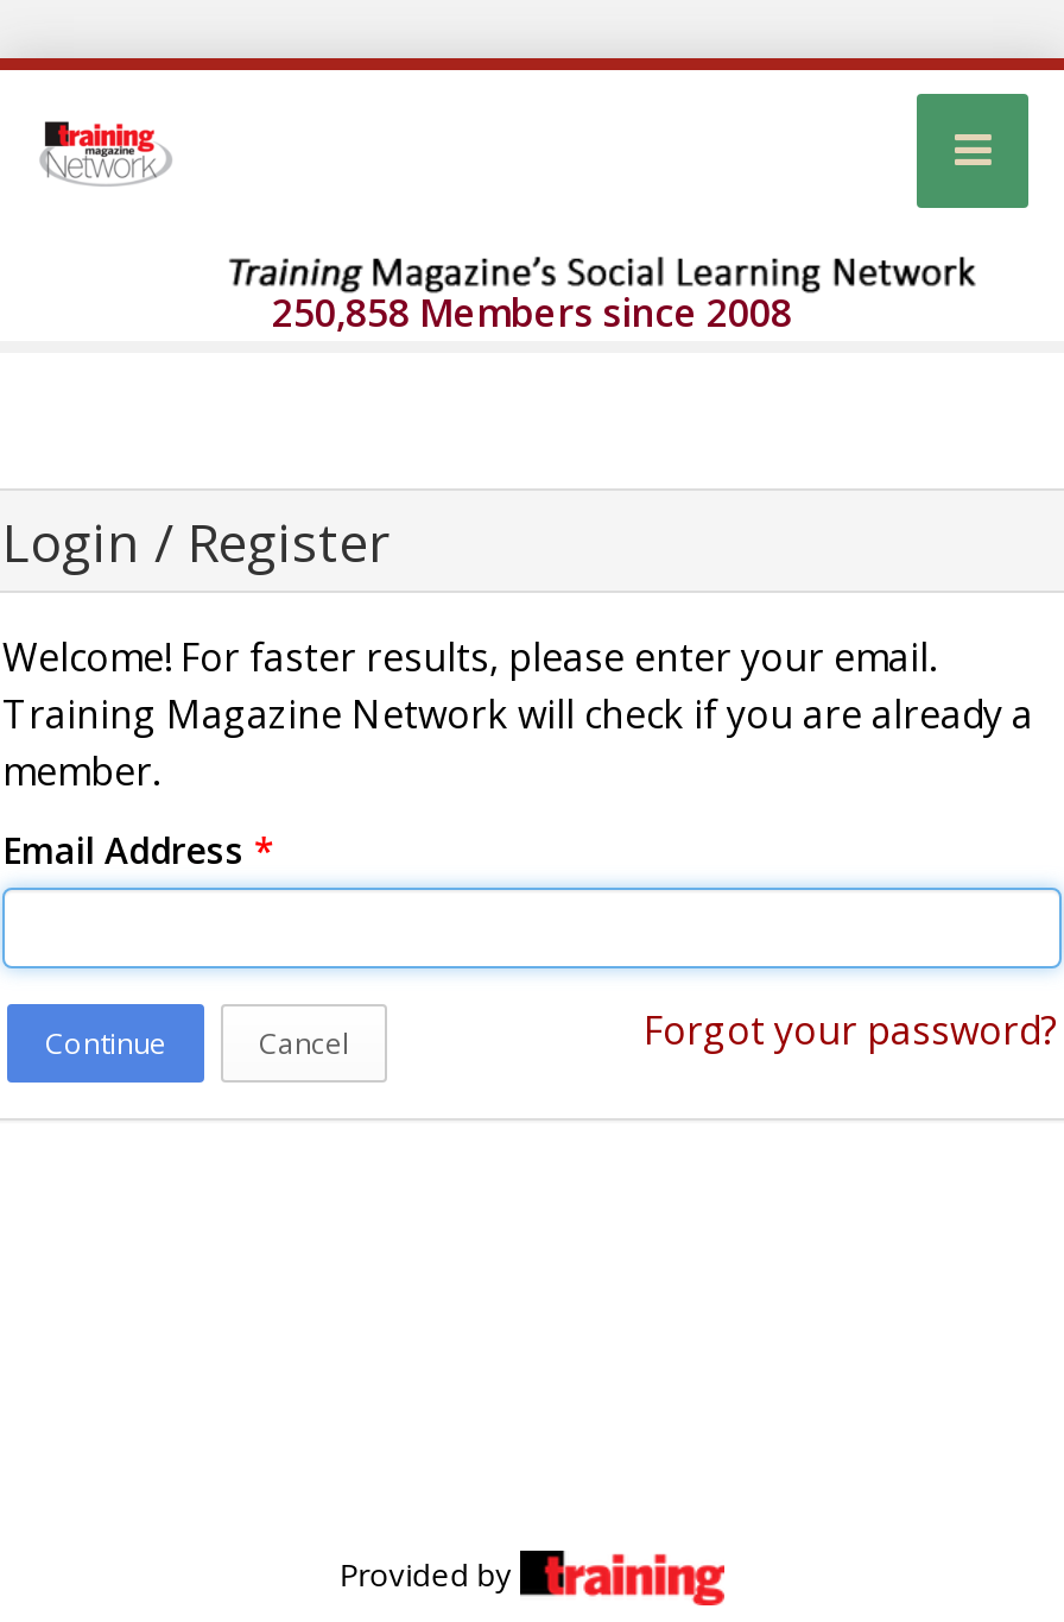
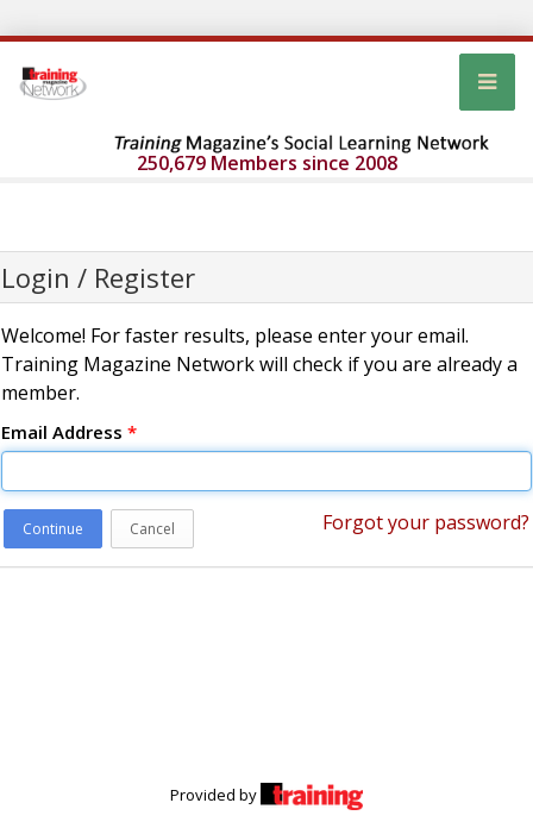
- 250,858 Members since 2008
+ 250,679 Members since 2008
